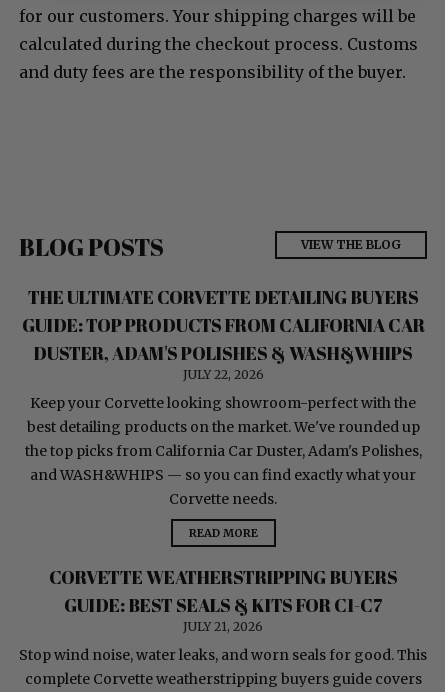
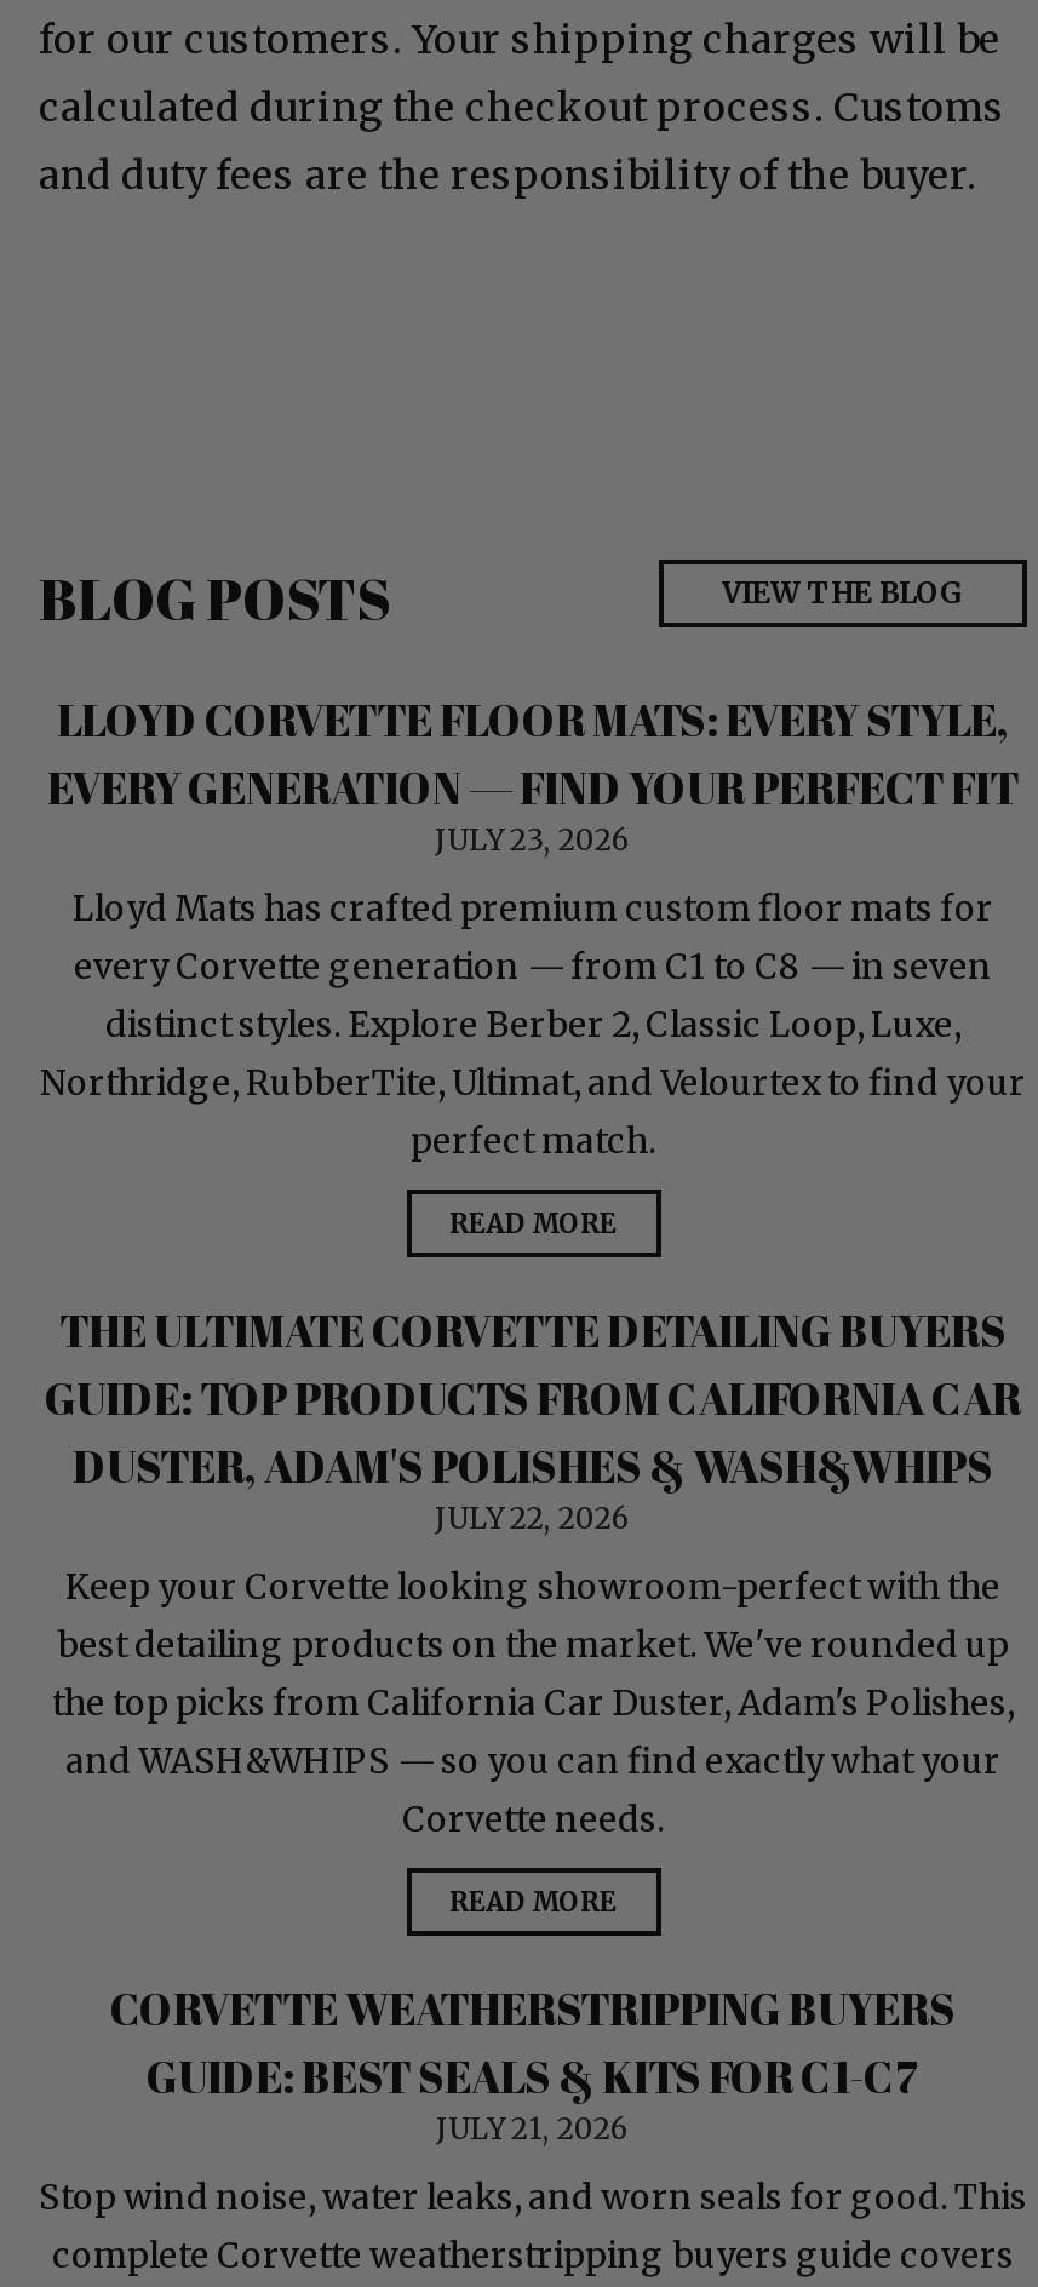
+ LLOYD CORVETTE FLOOR MATS: EVERY STYLE,
+ EVERY GENERATION — FIND YOUR PERFECT FIT
+ JULY 23, 2026
+ Lloyd Mats has crafted premium custom floor mats for
+ every Corvette generation — from C1 to C8 — in seven
+ distinct styles. Explore Berber 2, Classic Loop, Luxe,
+ Northridge, RubberTite, Ultimat, and Velourtex to find your
+ perfect match.
+ READ MORE
